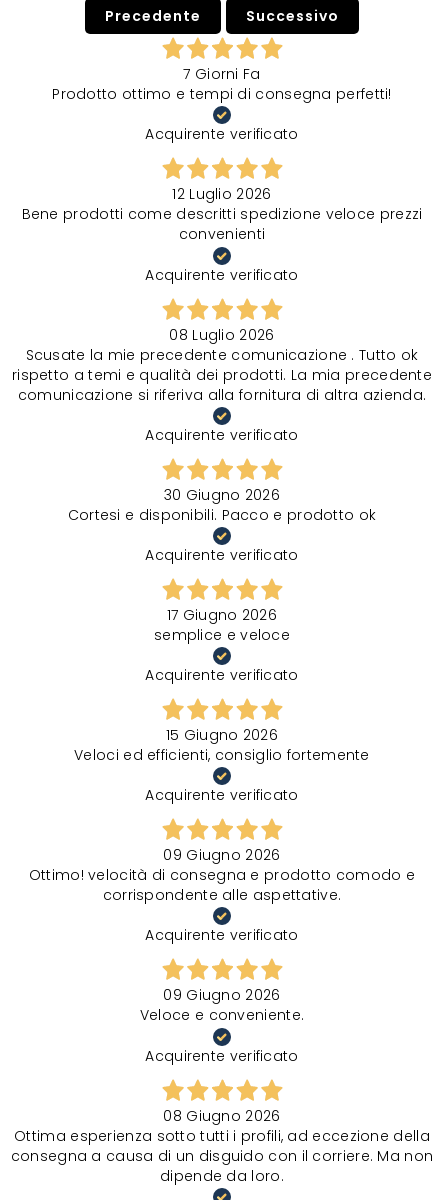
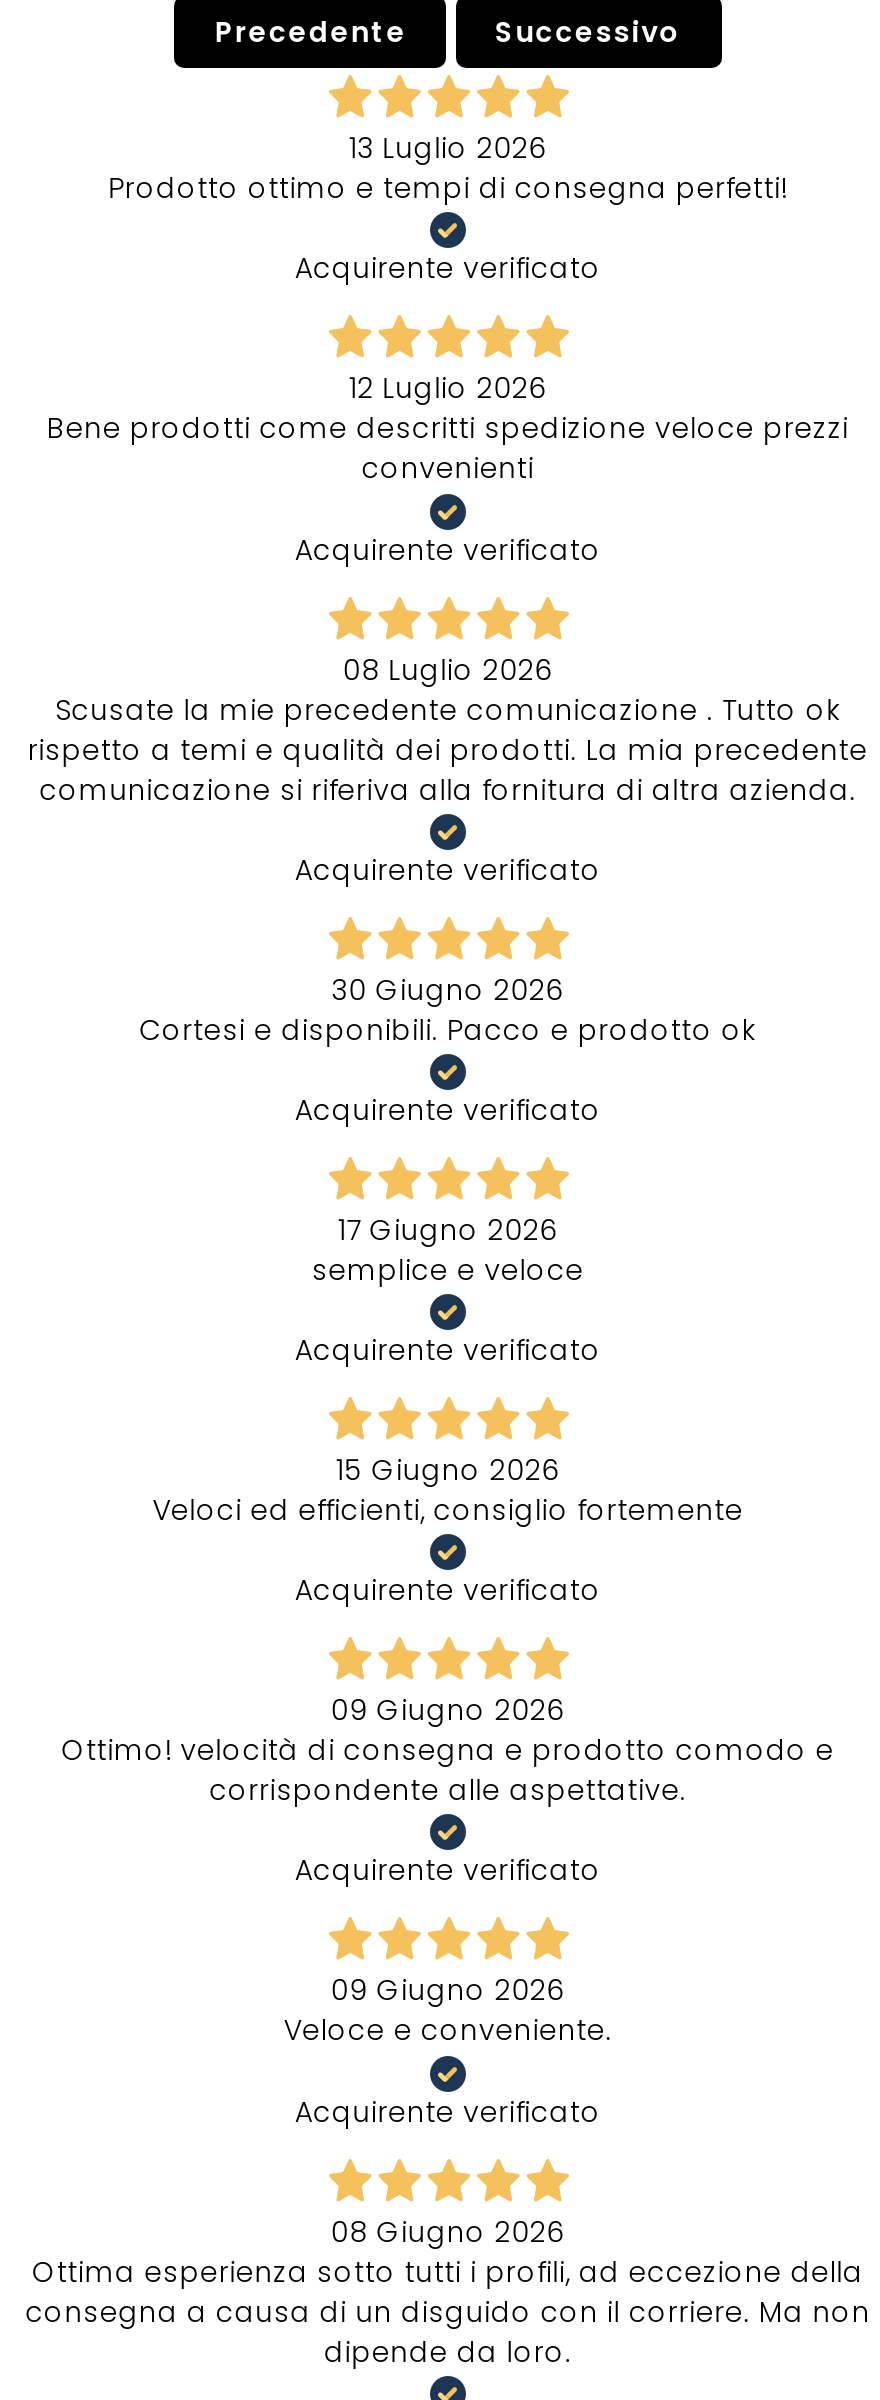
- 7 Giorni Fa
+ 13 Luglio 2026
